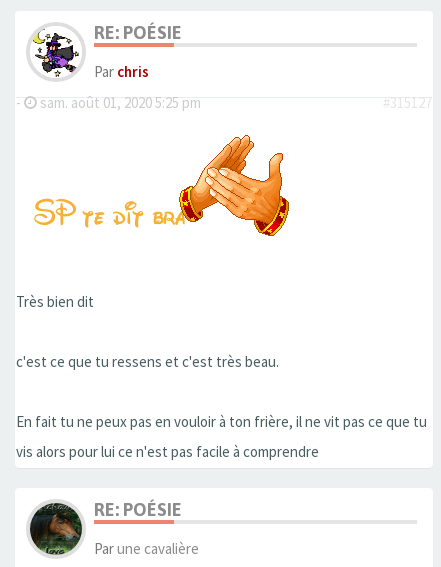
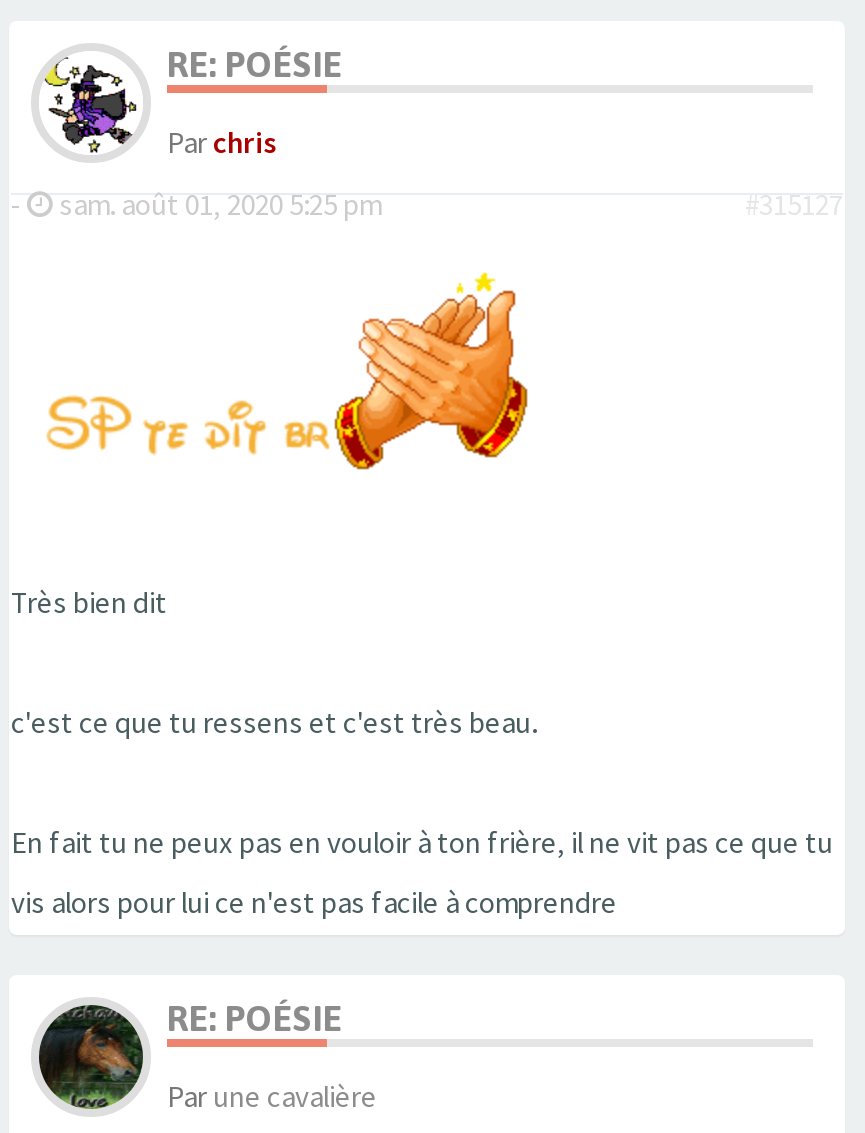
- [image]
+ [image]
